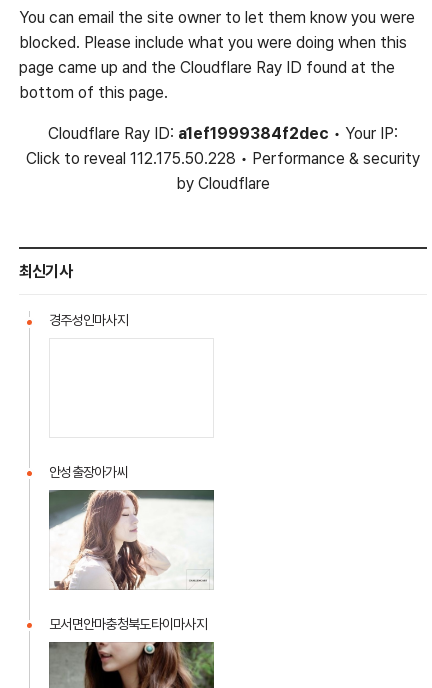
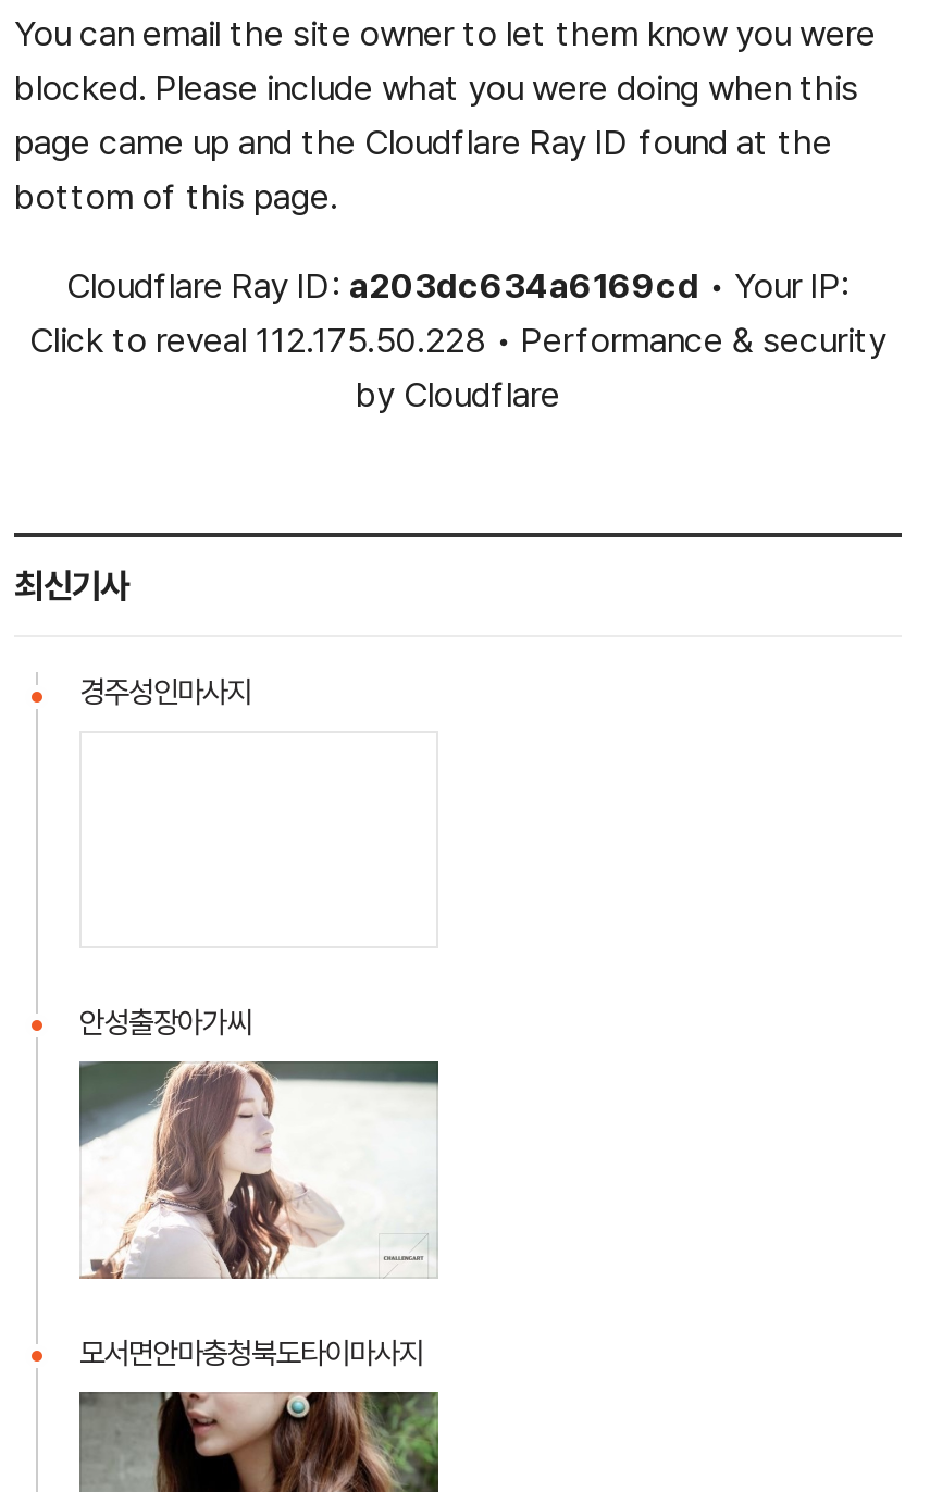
- Cloudflare Ray ID: a1ef1999384f2dec • Your IP:
+ Cloudflare Ray ID: a203dc634a6169cd • Your IP:
